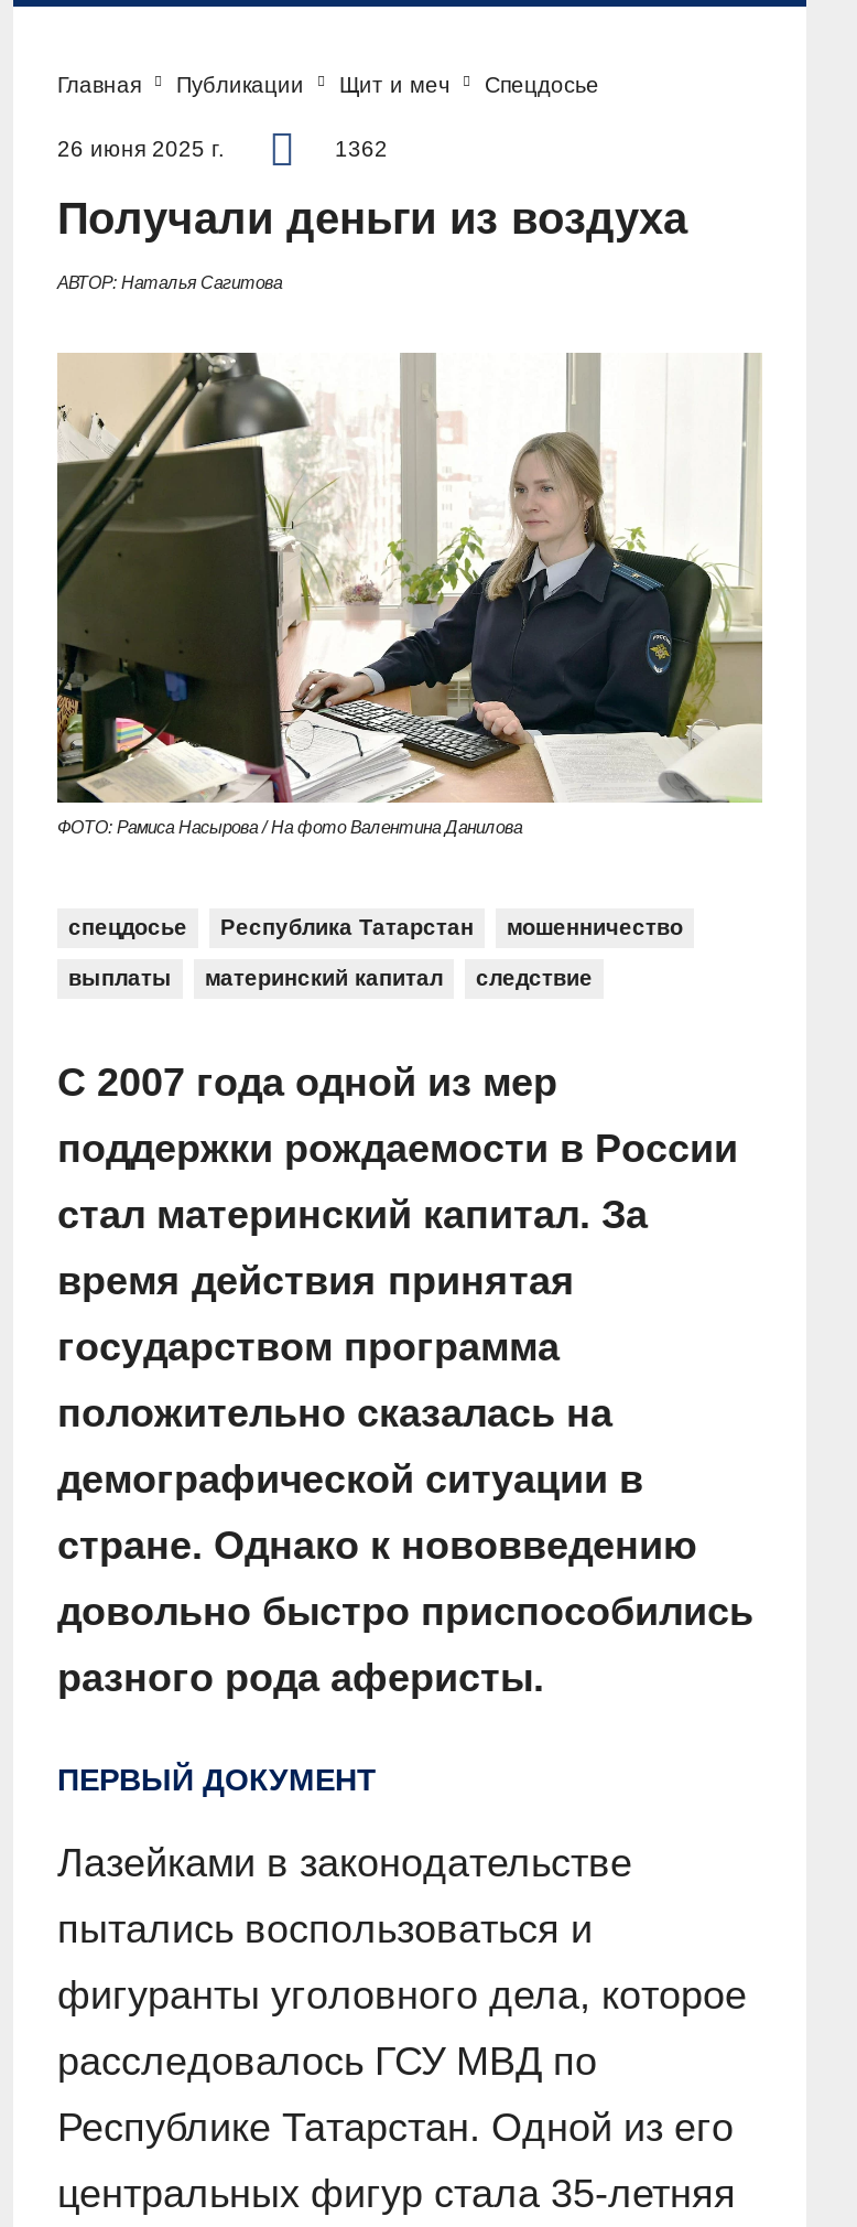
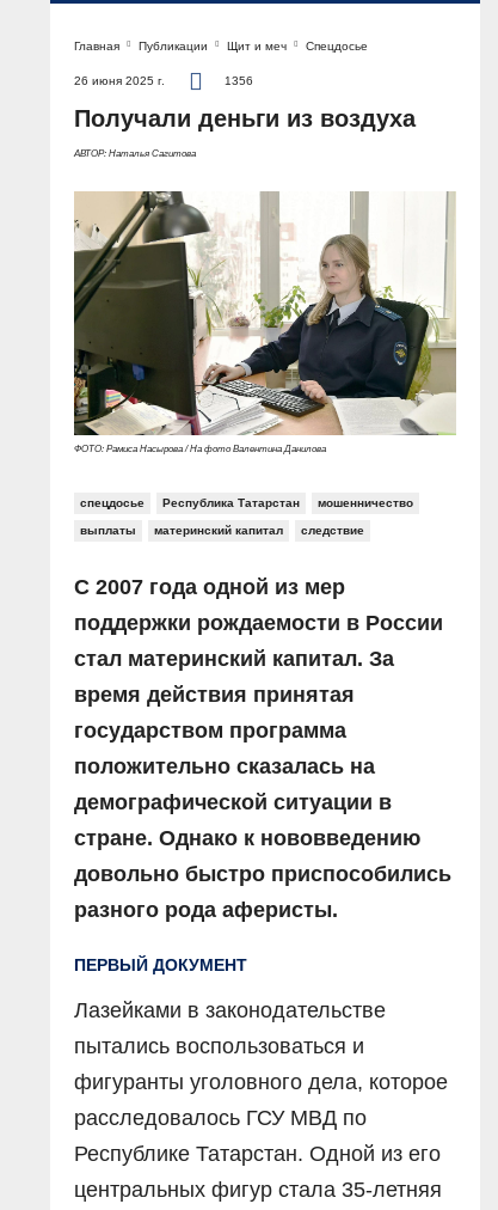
- 1362
+ 1356
